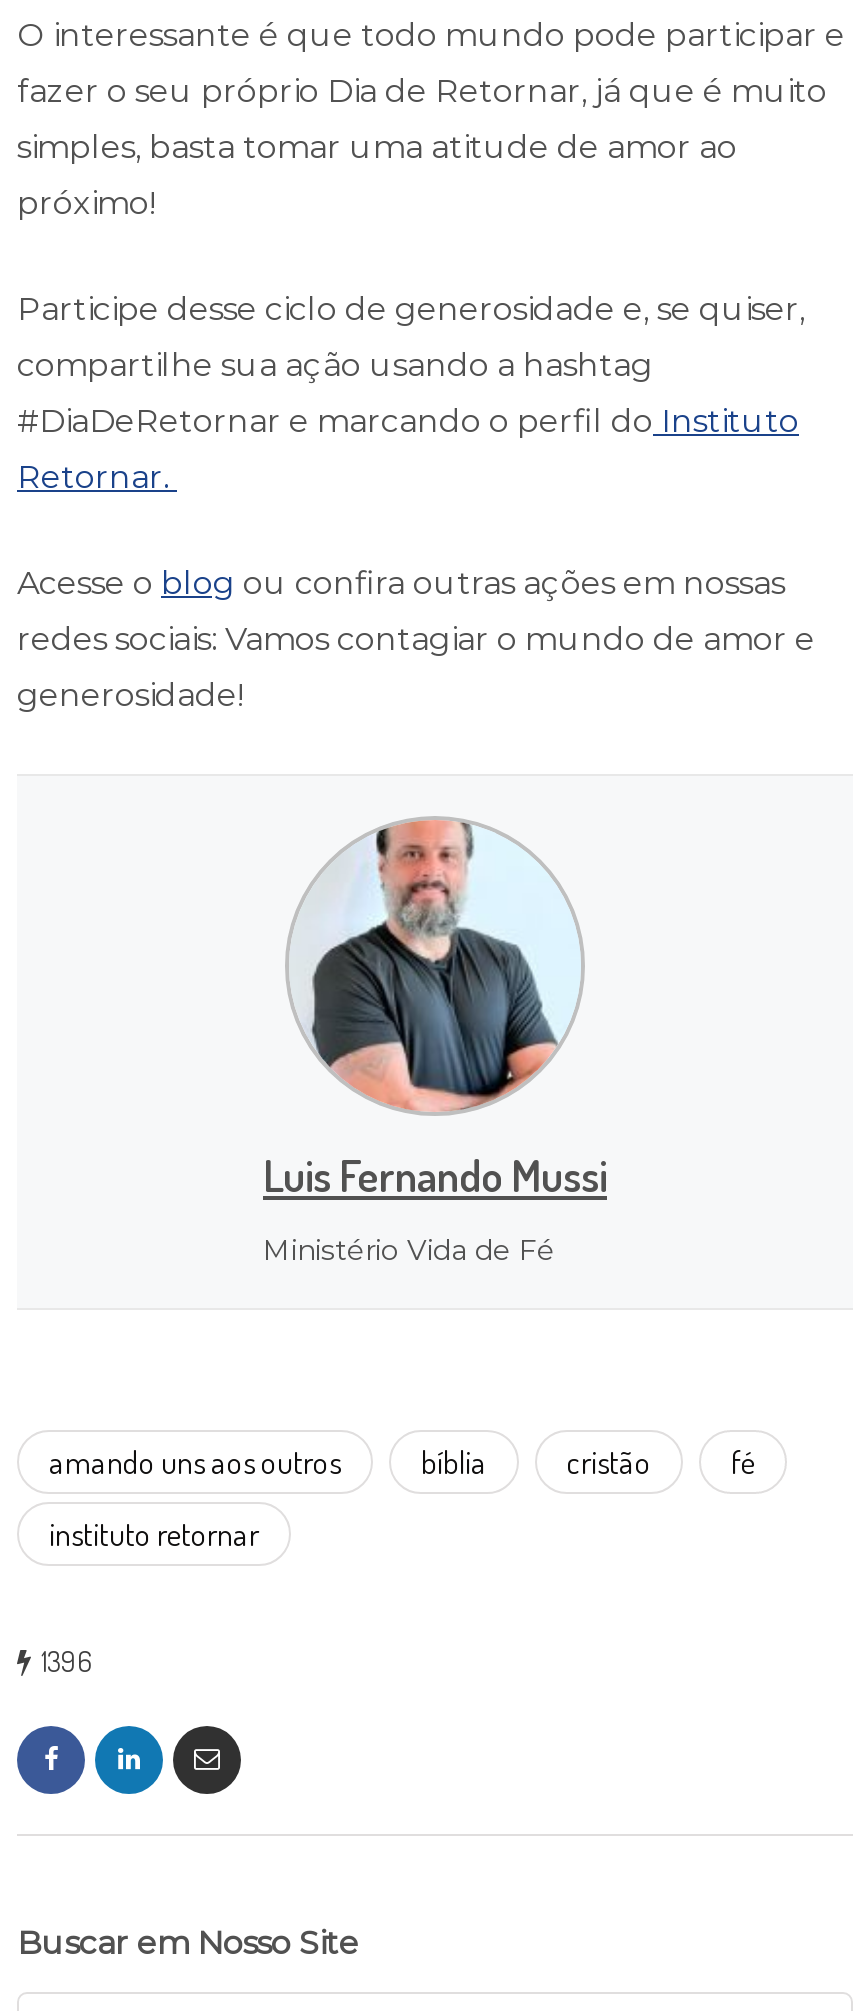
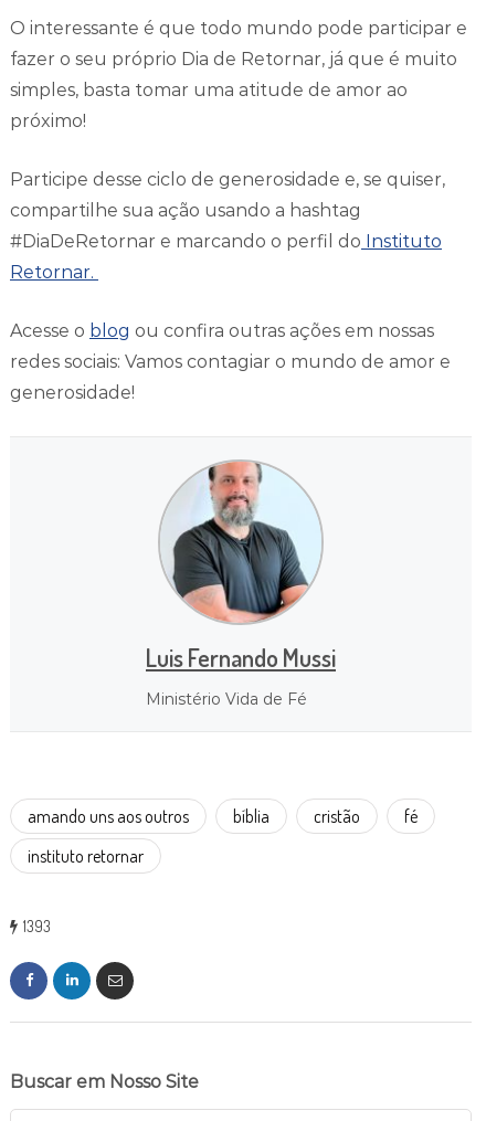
- 1396
+ 1393
